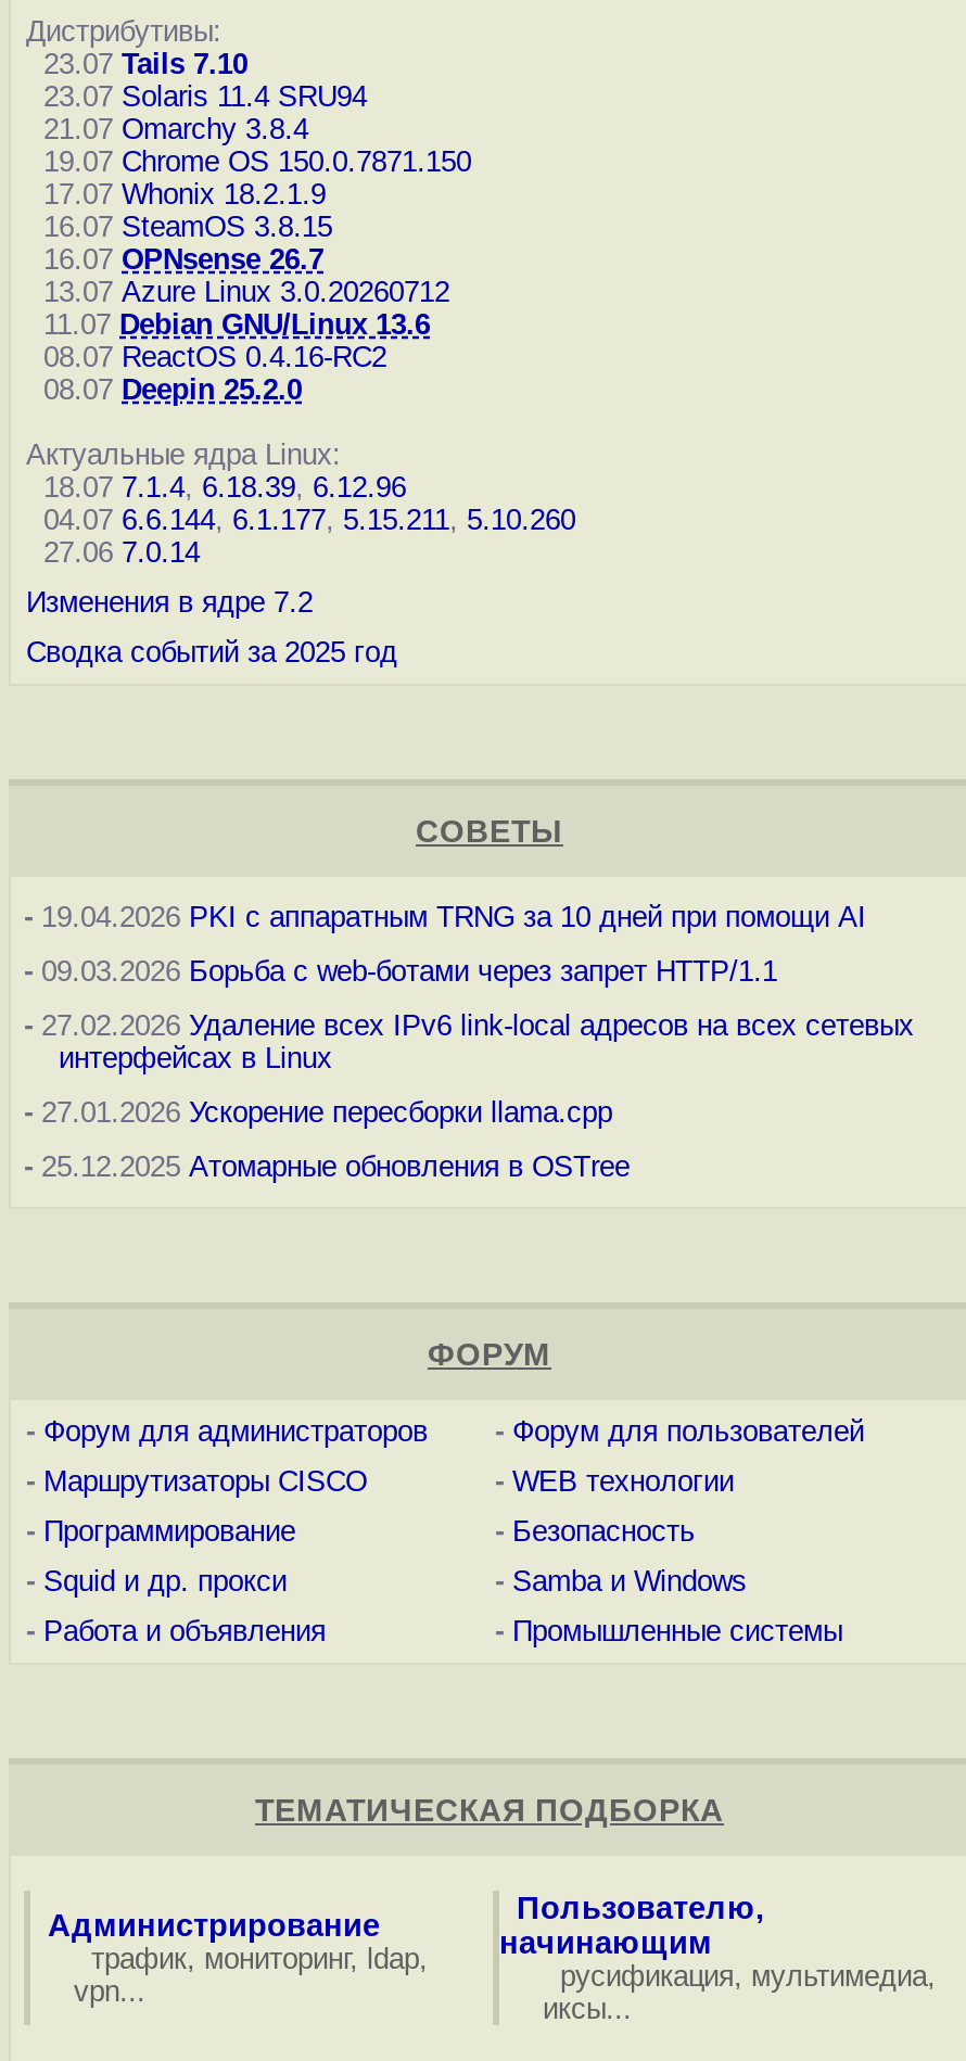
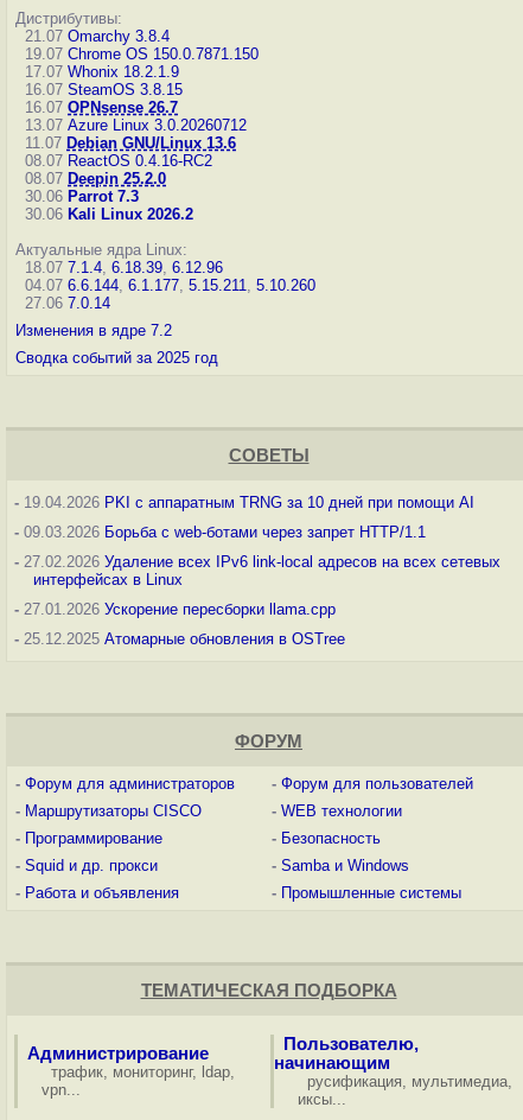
- 23.07 Tails 7.10
- 23.07 Solaris 11.4 SRU94

moved up: 21.07 Omarchy 3.8.4 | 19.07 Chrome OS 150.0.7871.150 | 17.07 Whonix 18.2.1.9 | ... | 08.07 ReactOS 0.4.16-RC2 | 08.07 Deepin 25.2.0

+ 30.06 Parrot 7.3
+ 30.06 Kali Linux 2026.2
